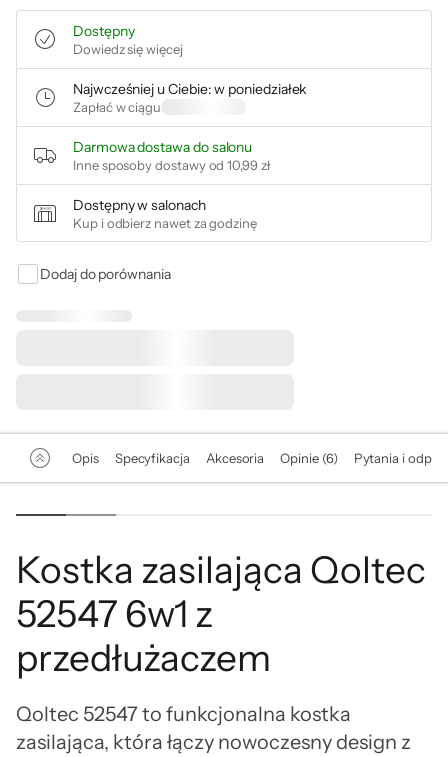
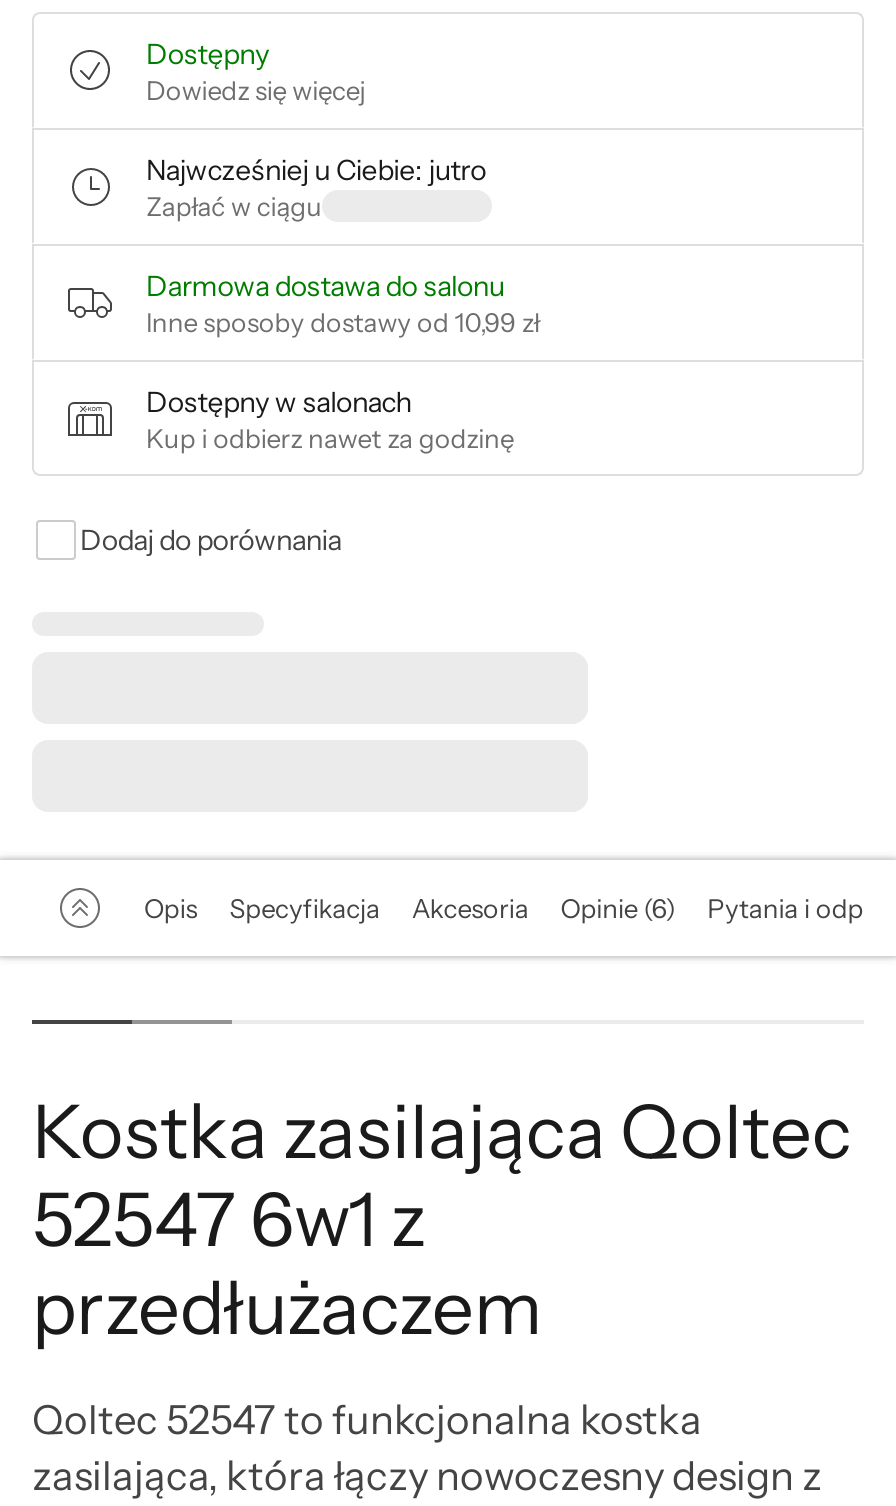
- Najwcześniej u Ciebie: w poniedziałek
+ Najwcześniej u Ciebie: jutro
